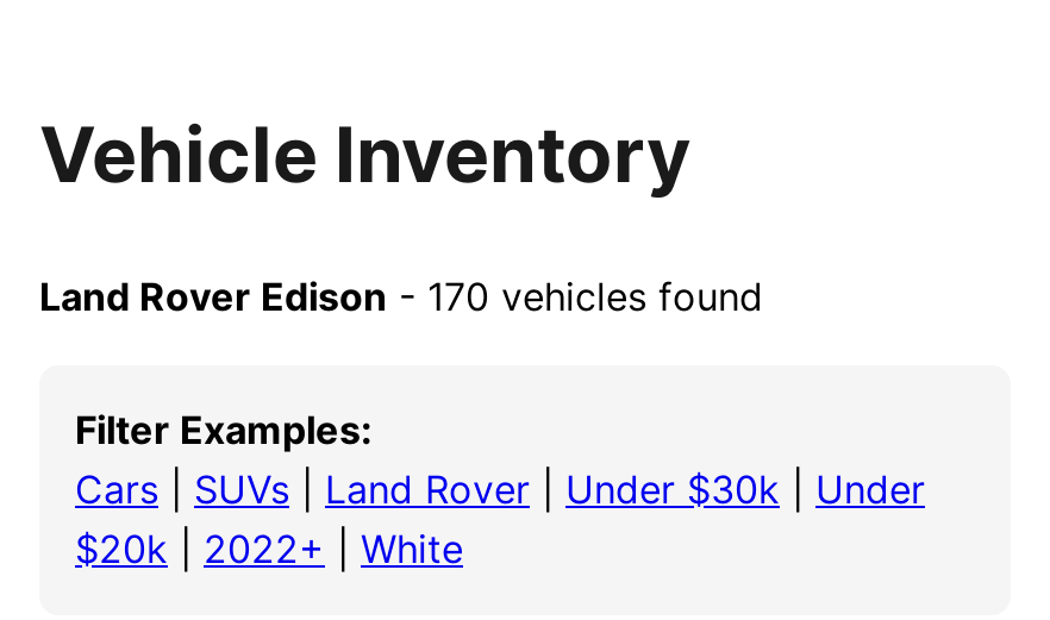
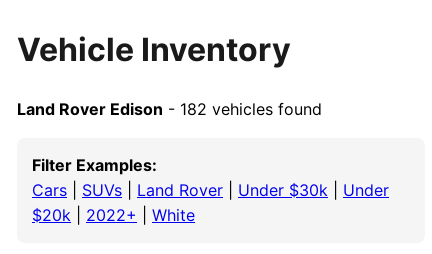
- Land Rover Edison - 170 vehicles found
+ Land Rover Edison - 182 vehicles found
